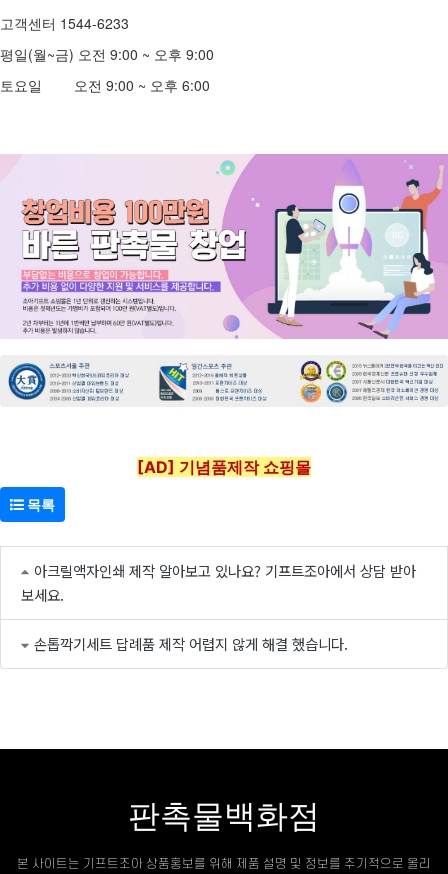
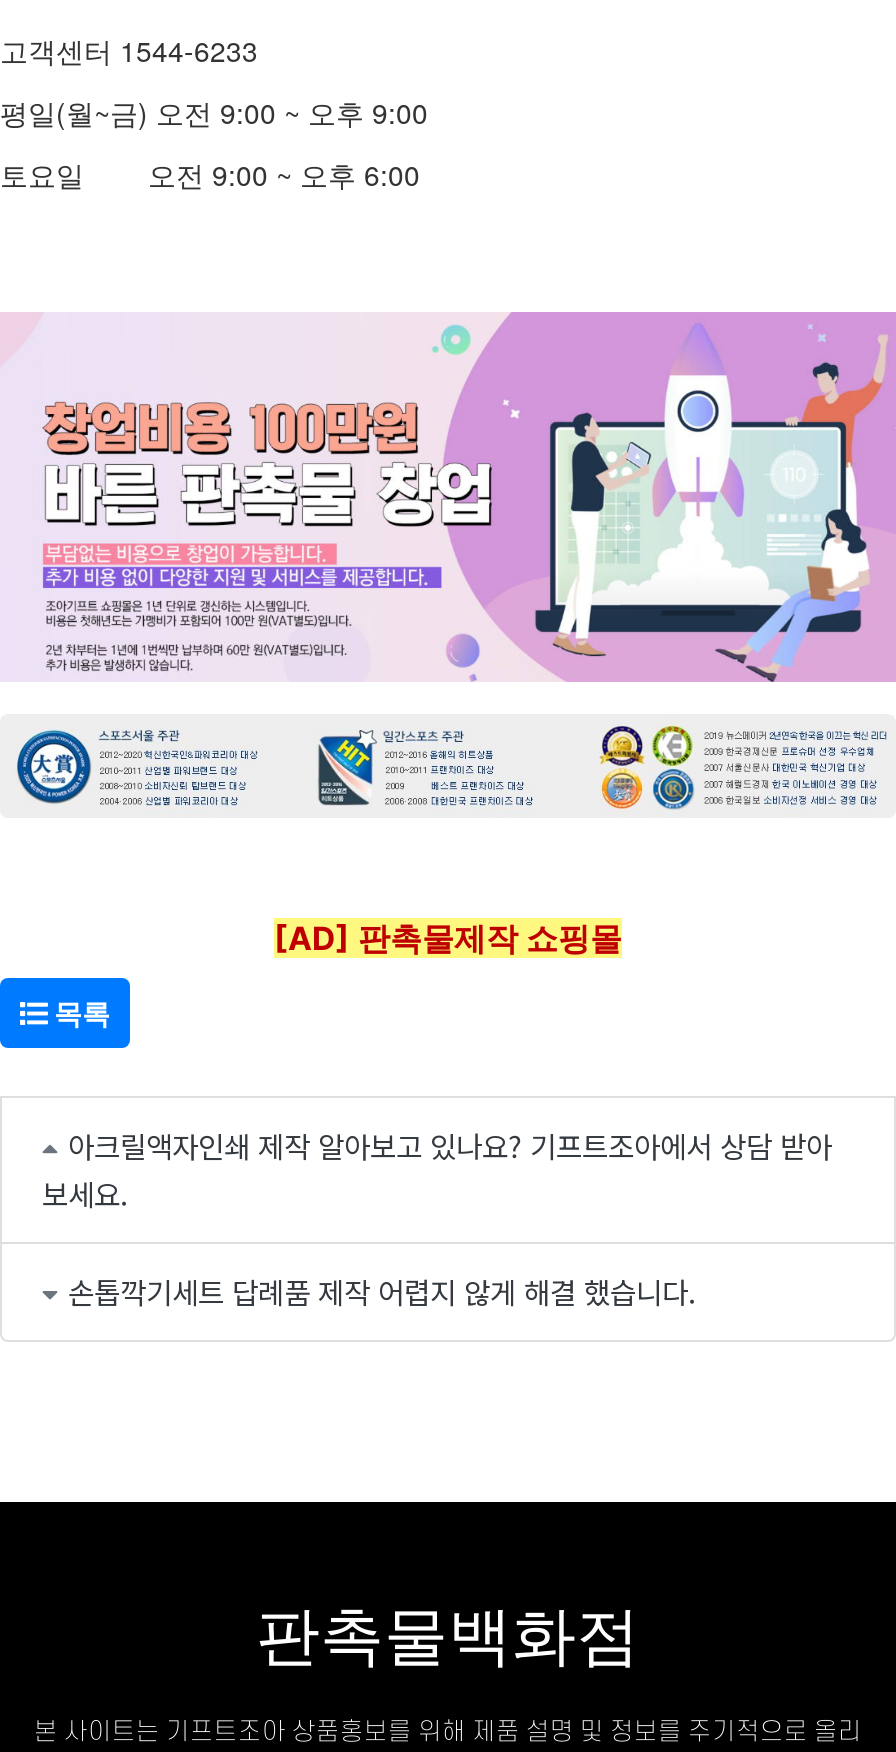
- [AD] 기념품제작 쇼핑몰
+ [AD] 판촉물제작 쇼핑몰
